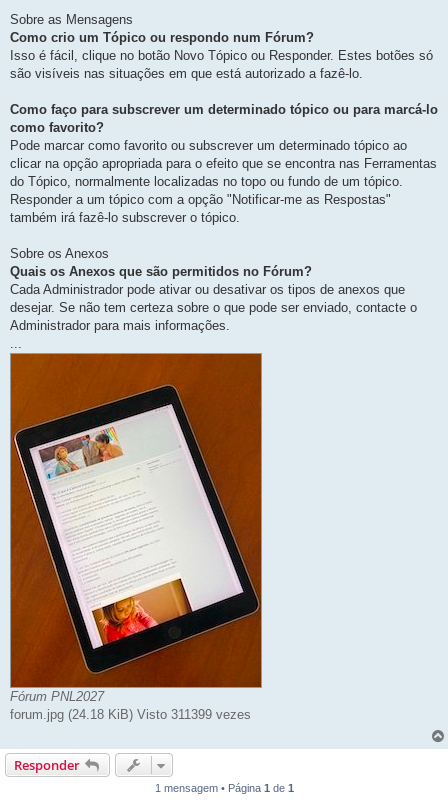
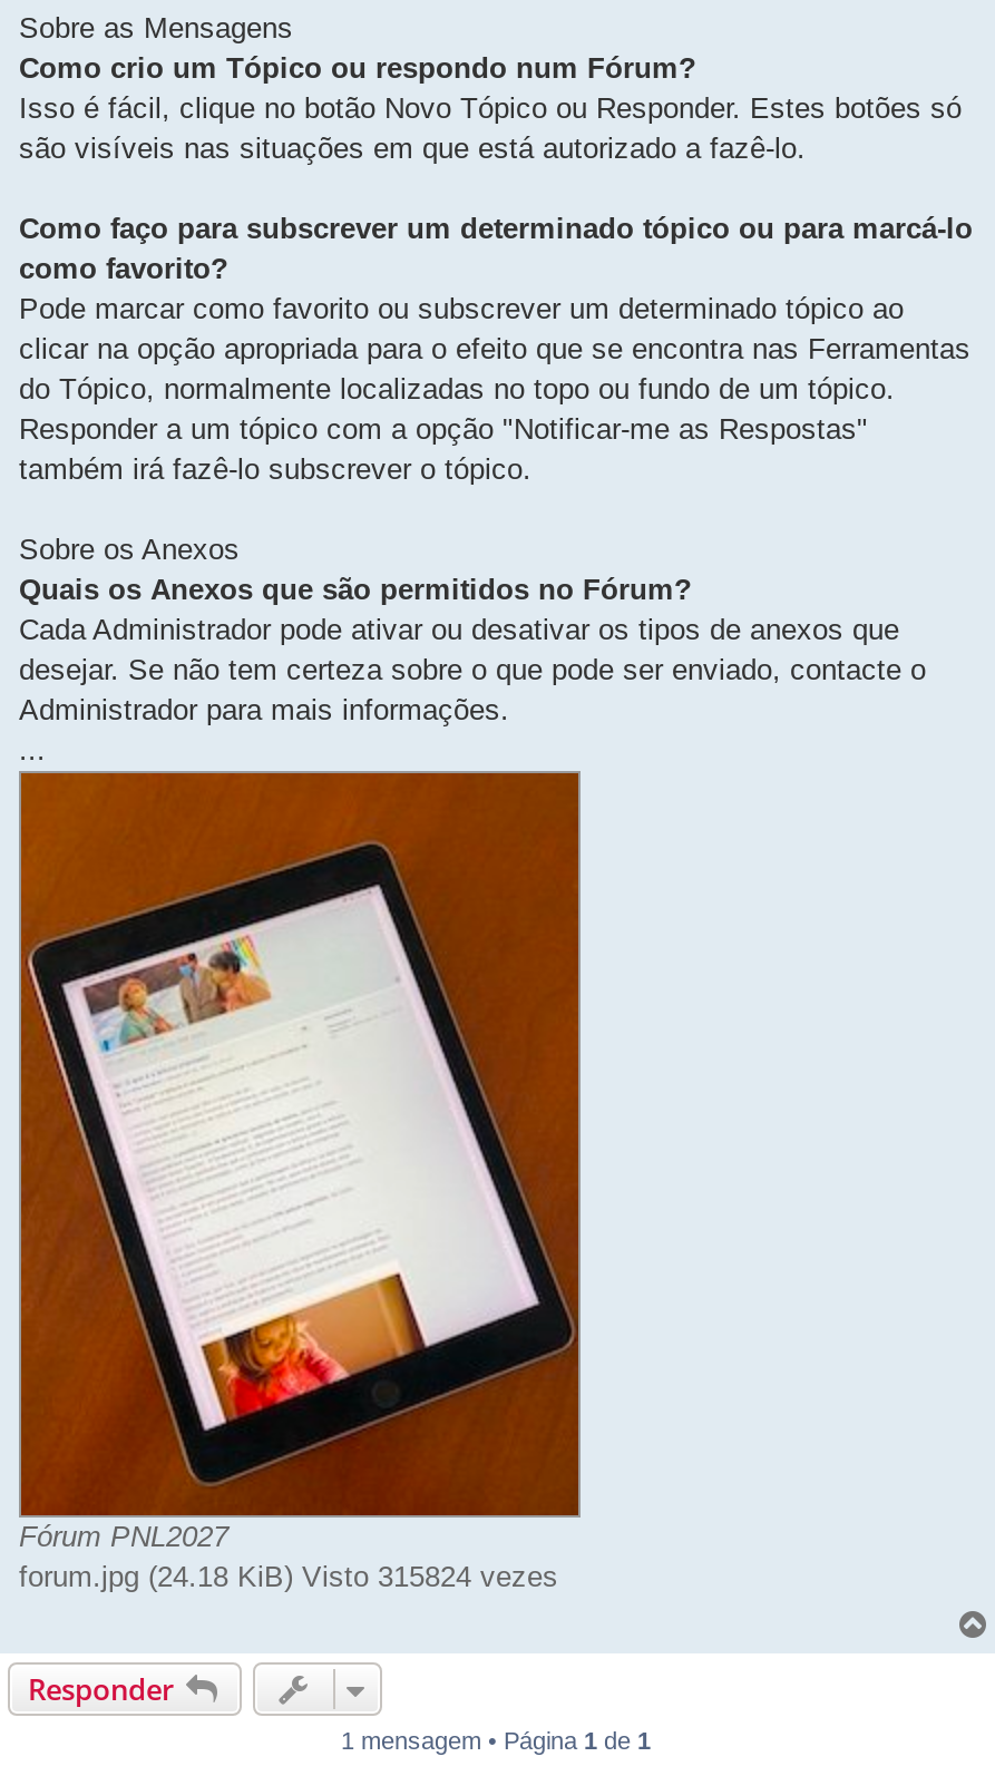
- forum.jpg (24.18 KiB) Visto 311399 vezes
+ forum.jpg (24.18 KiB) Visto 315824 vezes
